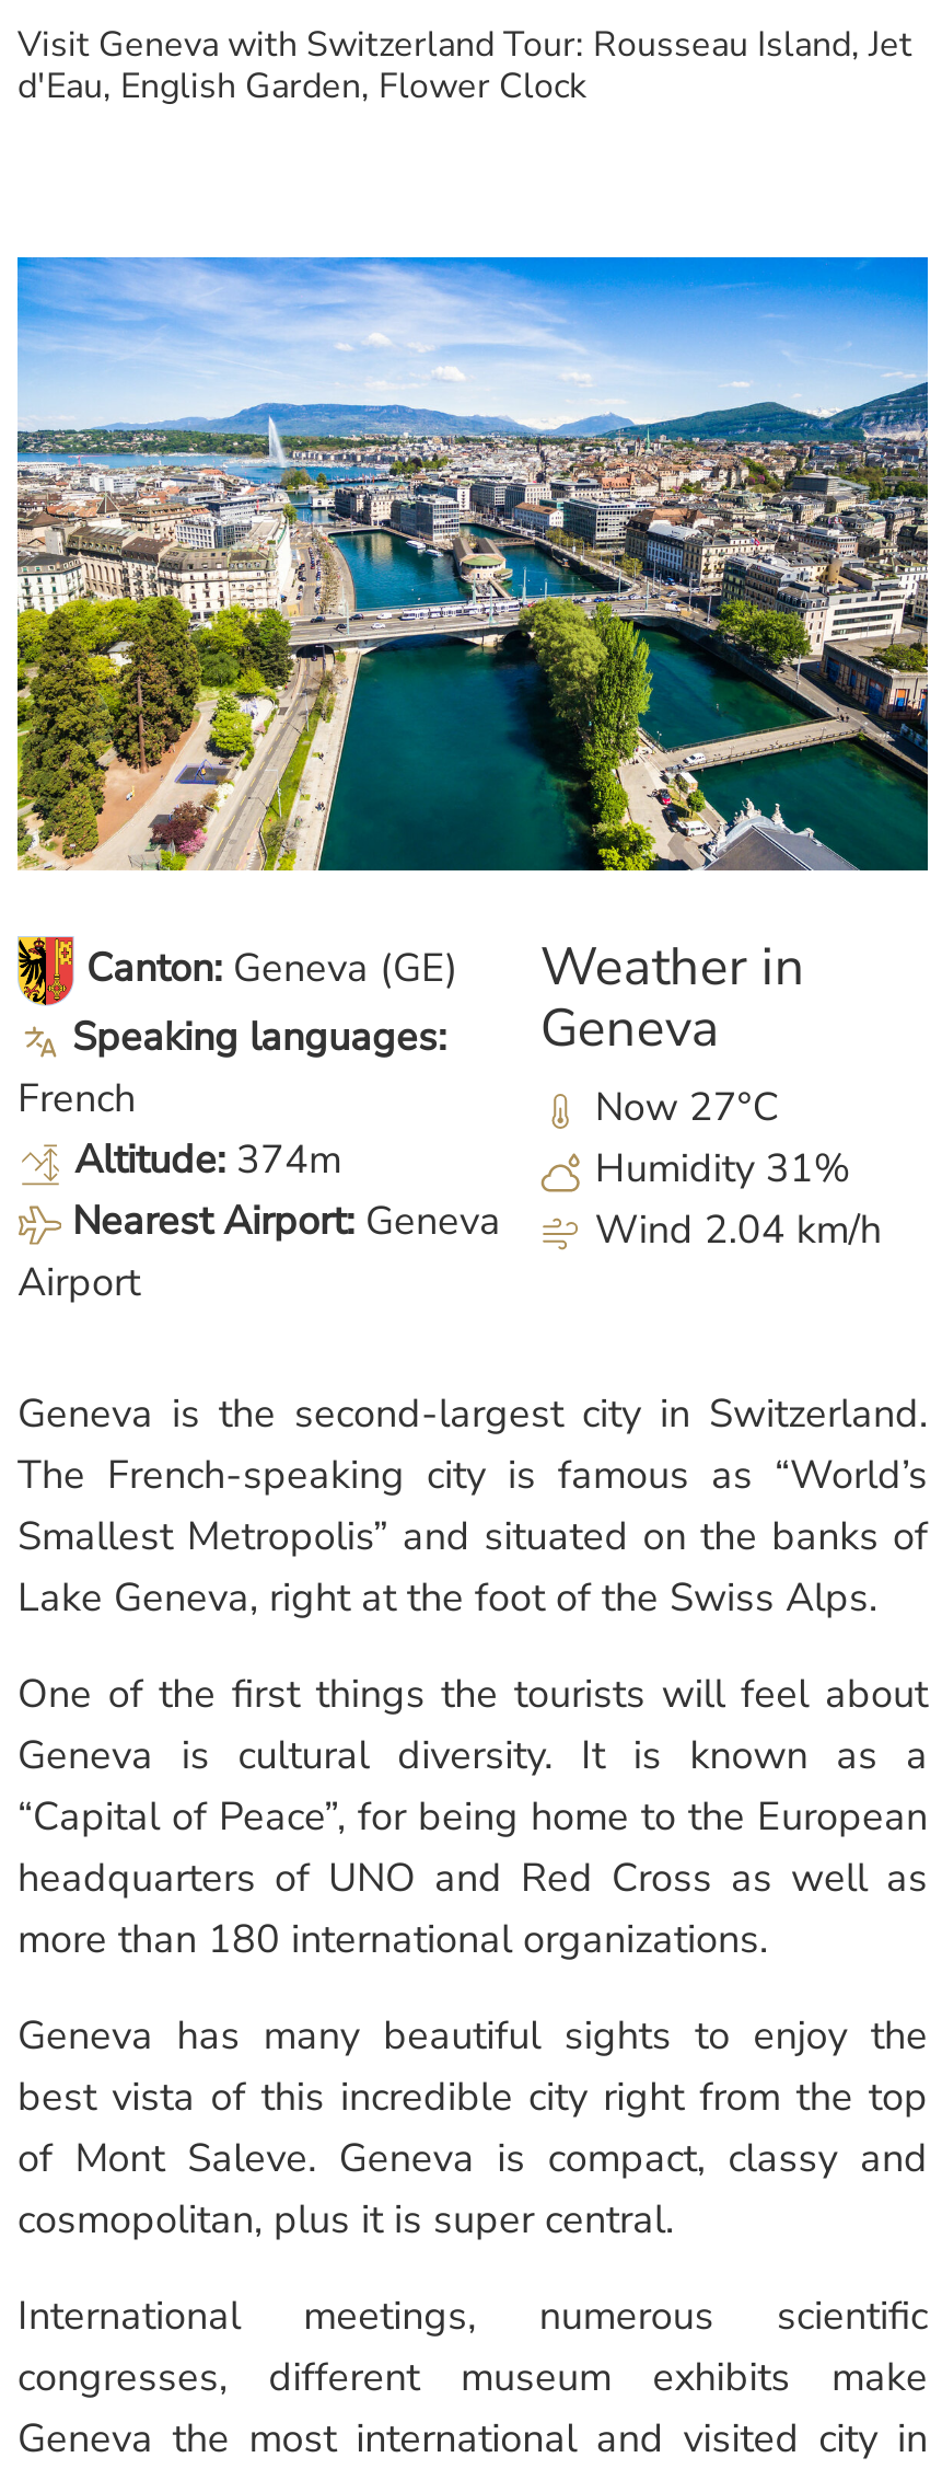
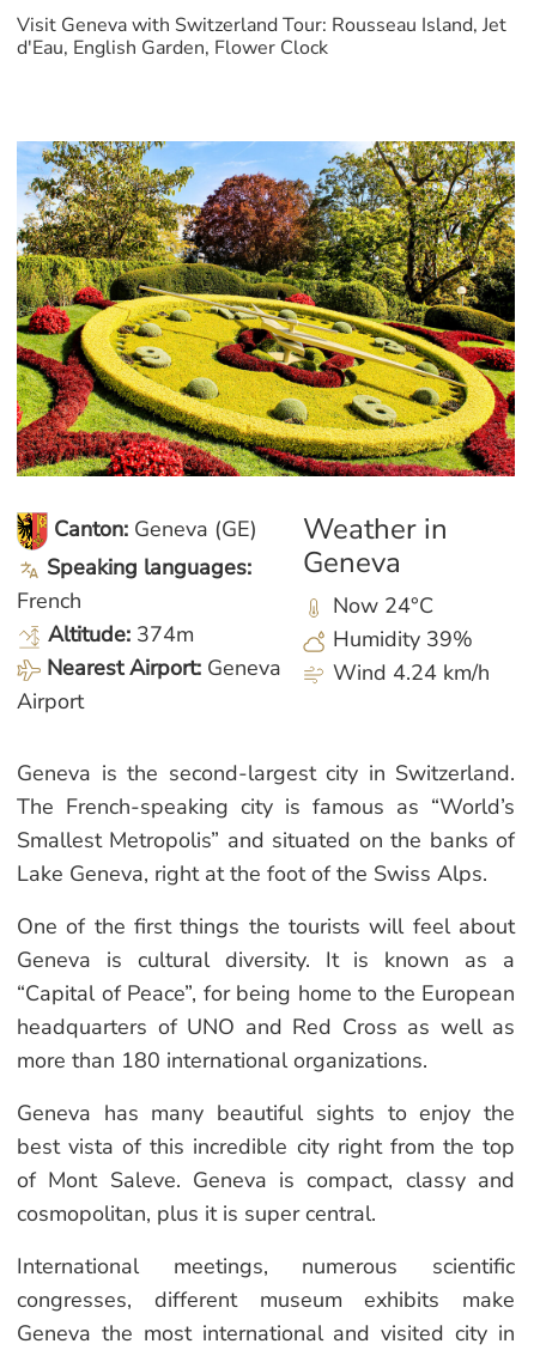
- [image]
+ [image]

- Now 27°C
+ Now 24°C

- Humidity 31%
+ Humidity 39%

- Nearest Airport: Geneva Wind 2.04 km/h
+ Nearest Airport: Geneva Wind 4.24 km/h
